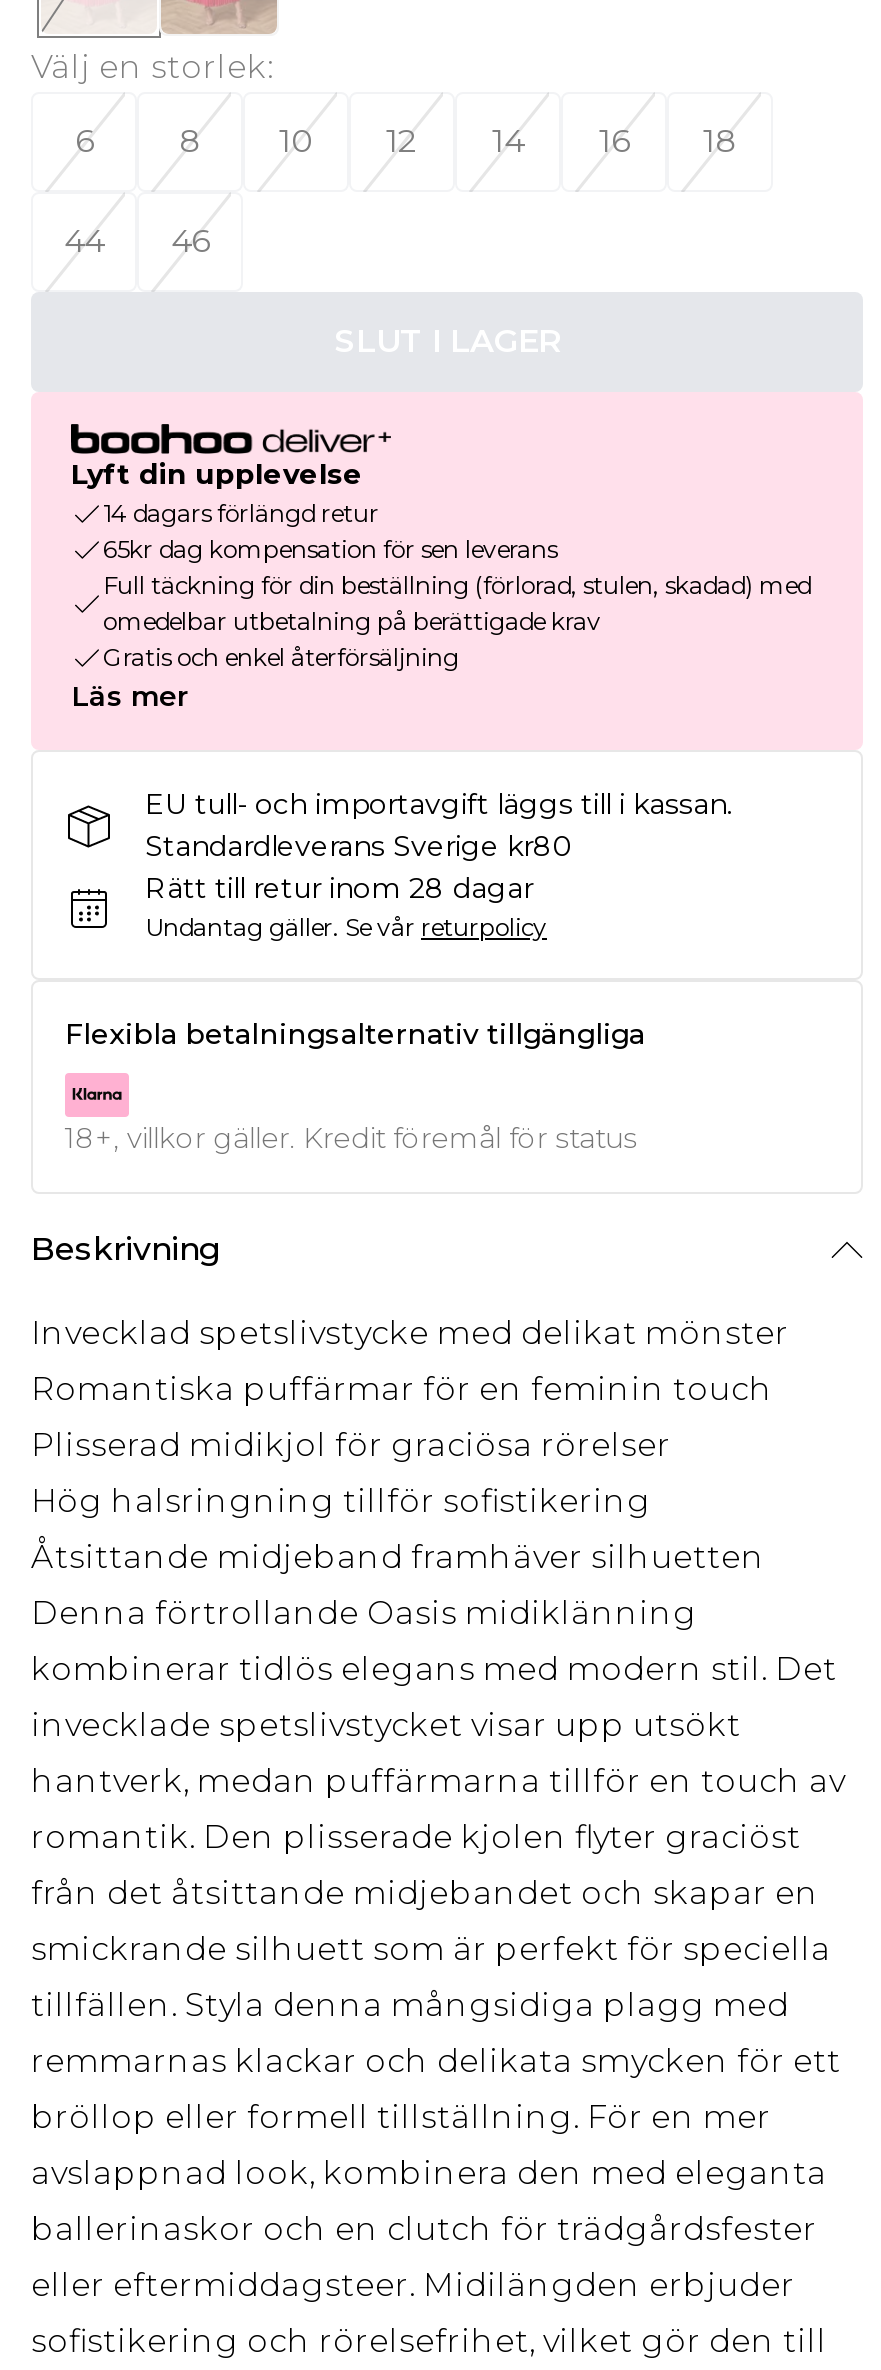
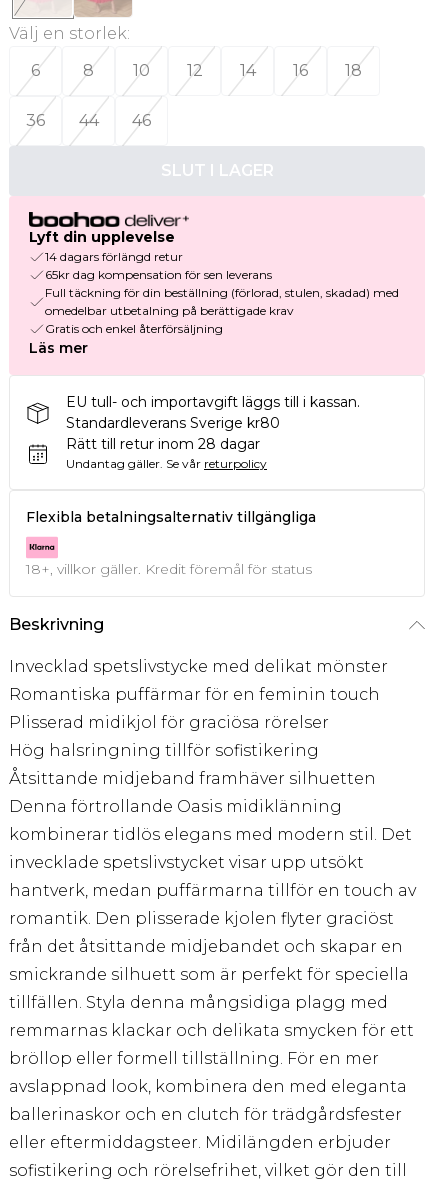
+ 36
